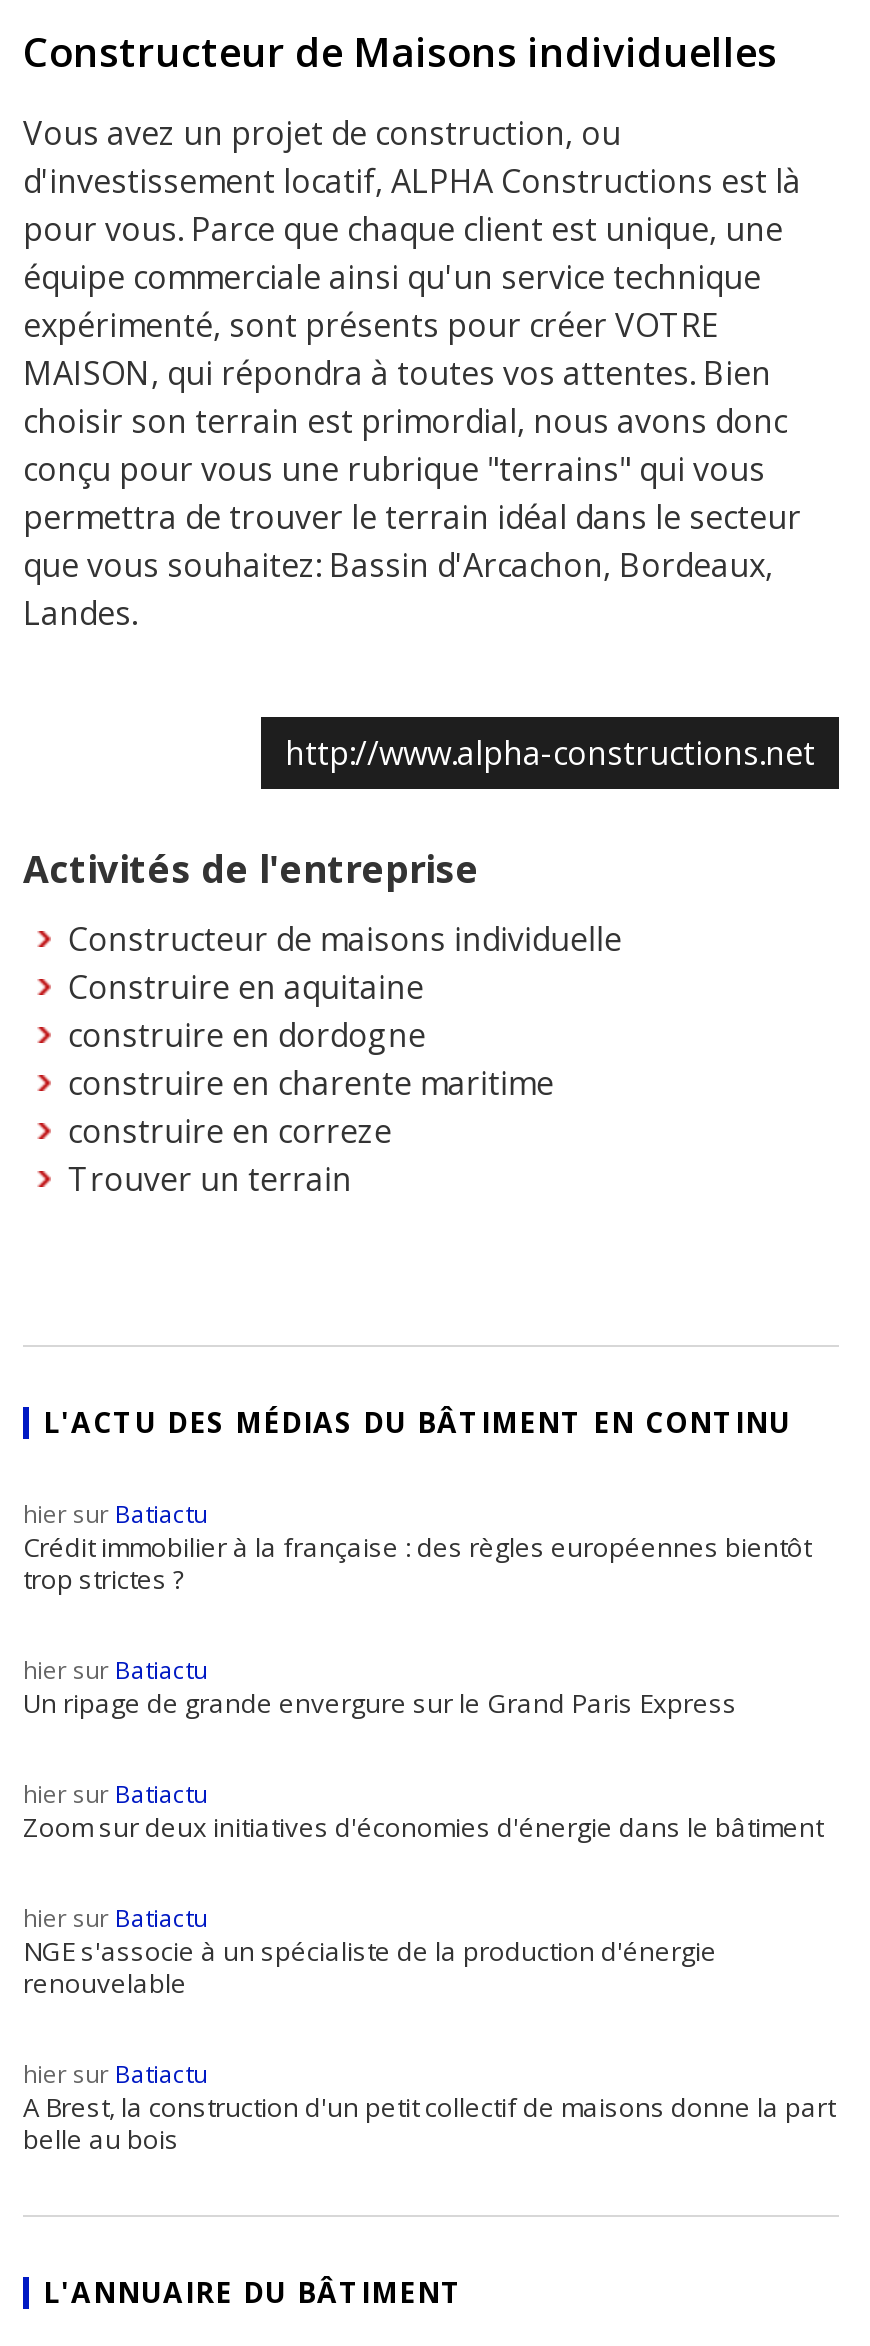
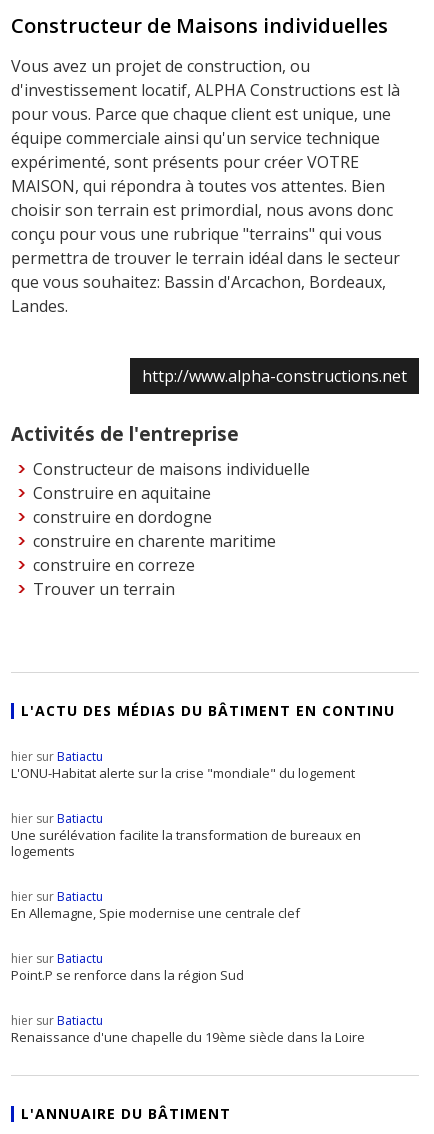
- Crédit immobilier à la française : des règles européennes bientôt
- trop strictes ?
+ L'ONU-Habitat alerte sur la crise "mondiale" du logement

- Un ripage de grande envergure sur le Grand Paris Express
+ Une surélévation facilite la transformation de bureaux en
+ logements

- Zoom sur deux initiatives d'économies d'énergie dans le bâtiment
+ En Allemagne, Spie modernise une centrale clef

- NGE s'associe à un spécialiste de la production d'énergie
- renouvelable
+ Point.P se renforce dans la région Sud

- A Brest, la construction d'un petit collectif de maisons donne la part
- belle au bois
+ Renaissance d'une chapelle du 19ème siècle dans la Loire
